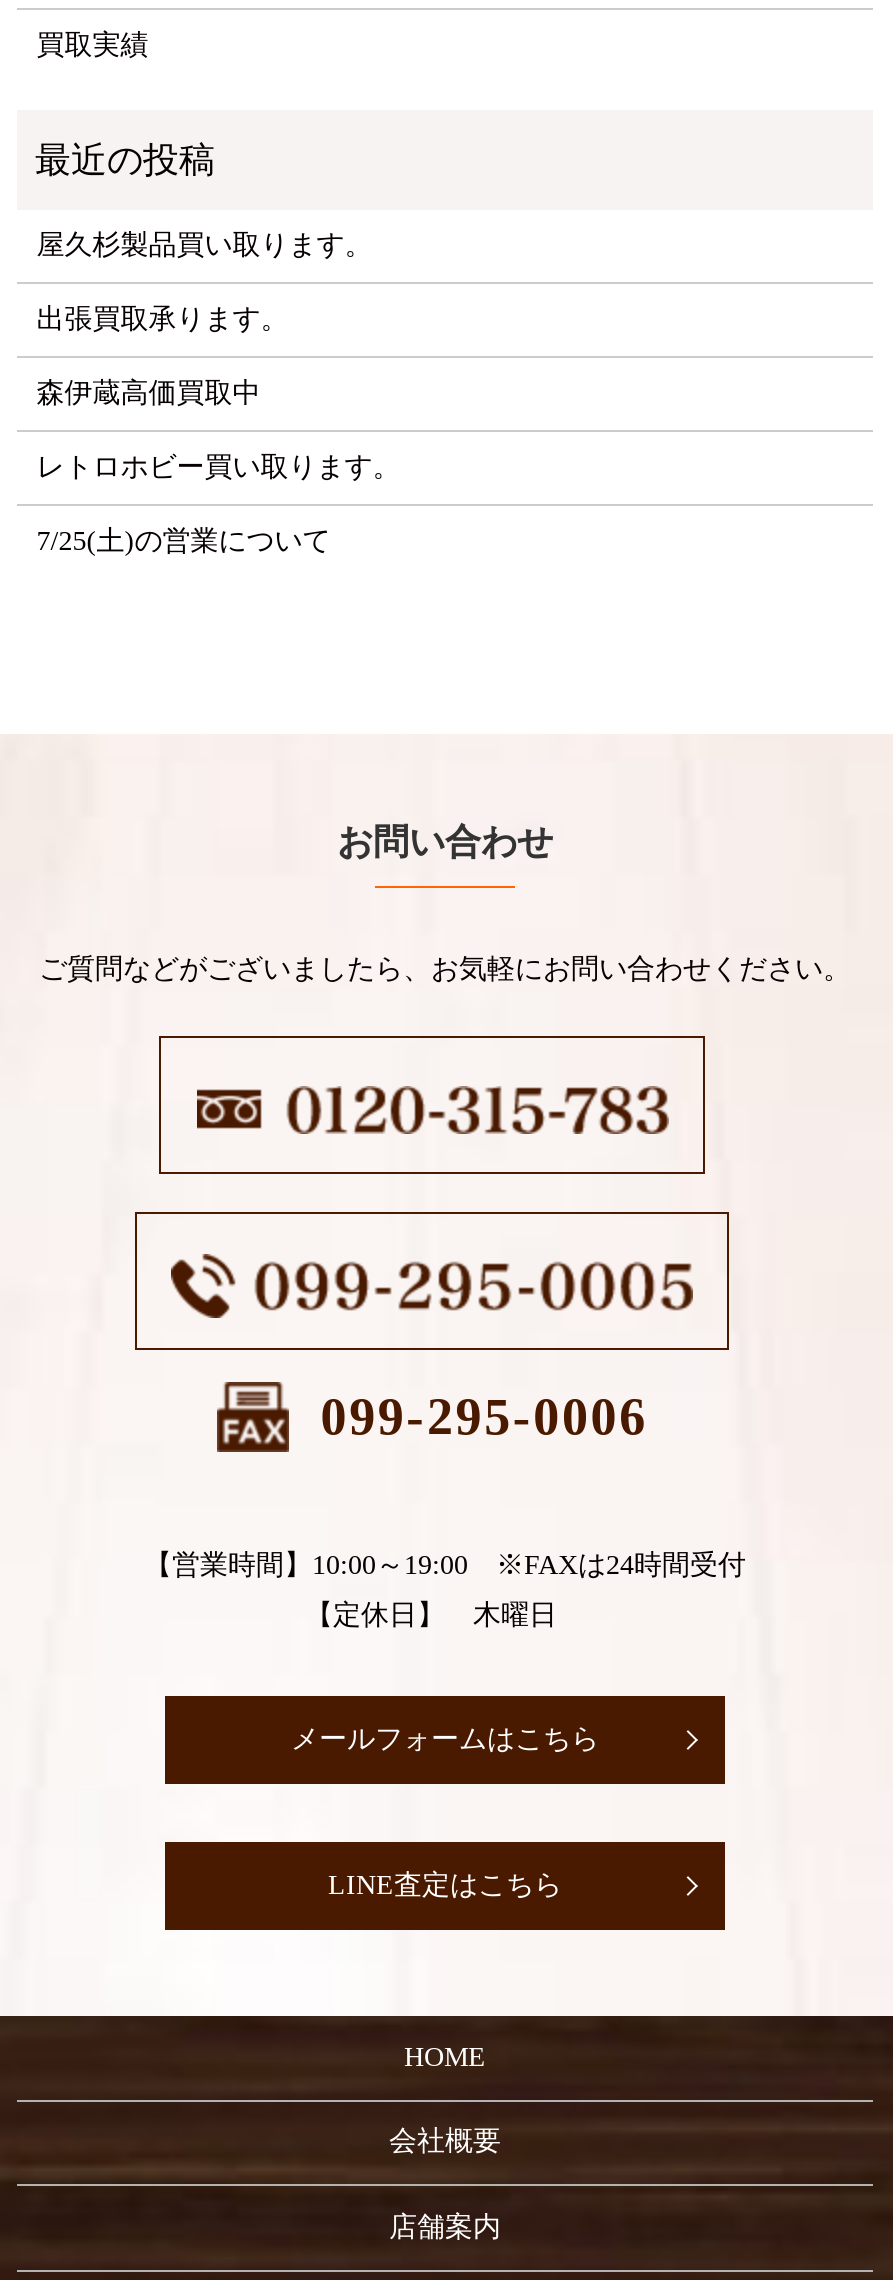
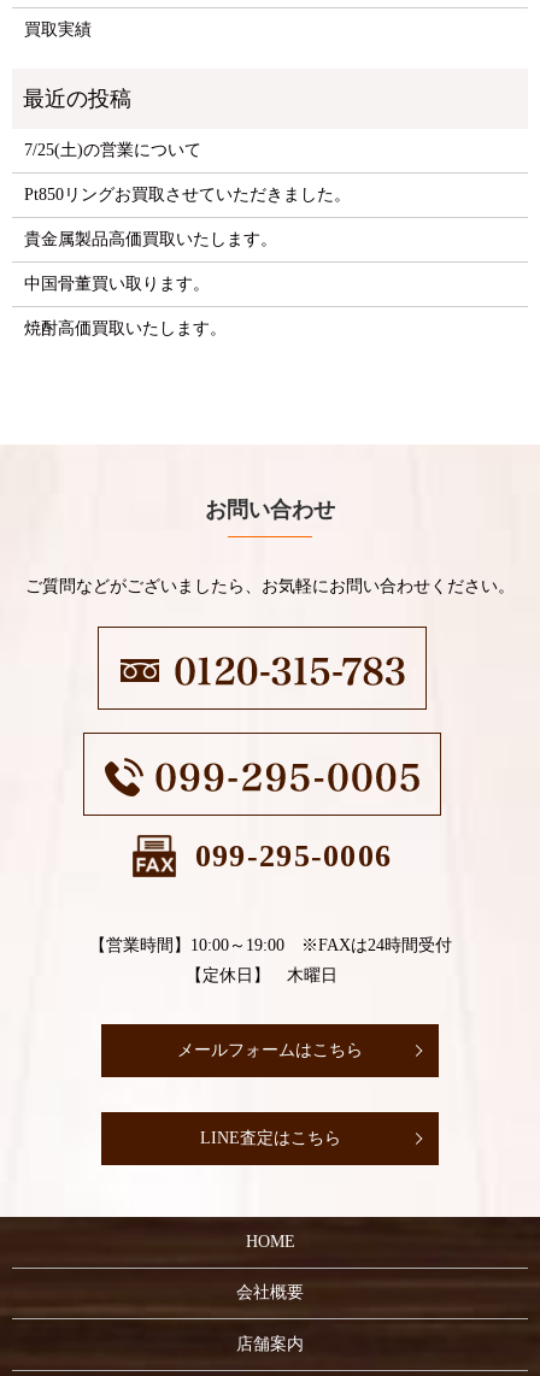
- 屋久杉製品買い取ります。
- 出張買取承ります。
- 森伊蔵高価買取中
- レトロホビー買い取ります。

moved up: 7/25(土)の営業について

+ Pt850リングお買取させていただきました。
+ 貴金属製品高価買取いたします。
+ 中国骨董買い取ります。
+ 焼酎高価買取いたします。
